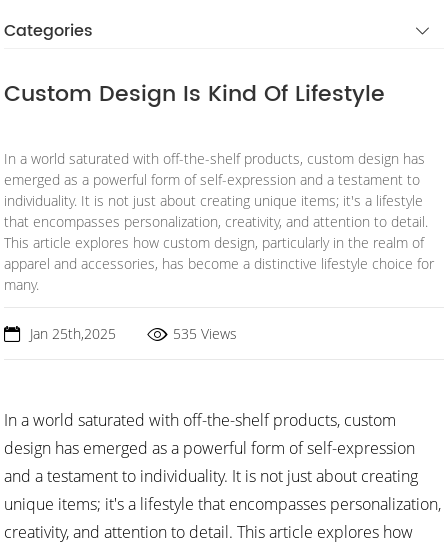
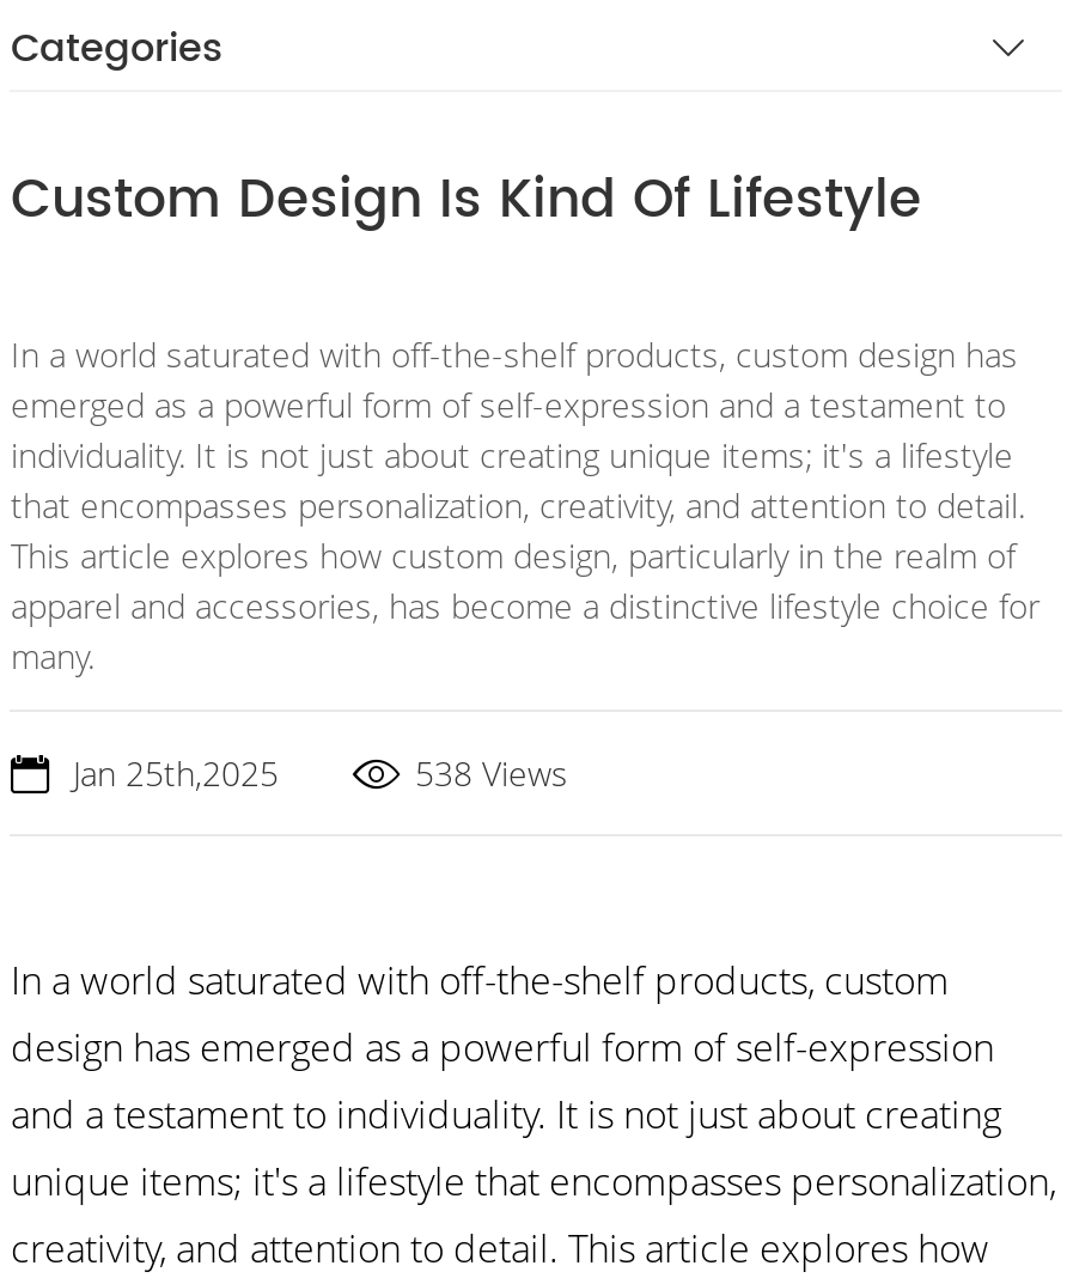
- 535 Views
+ 538 Views
